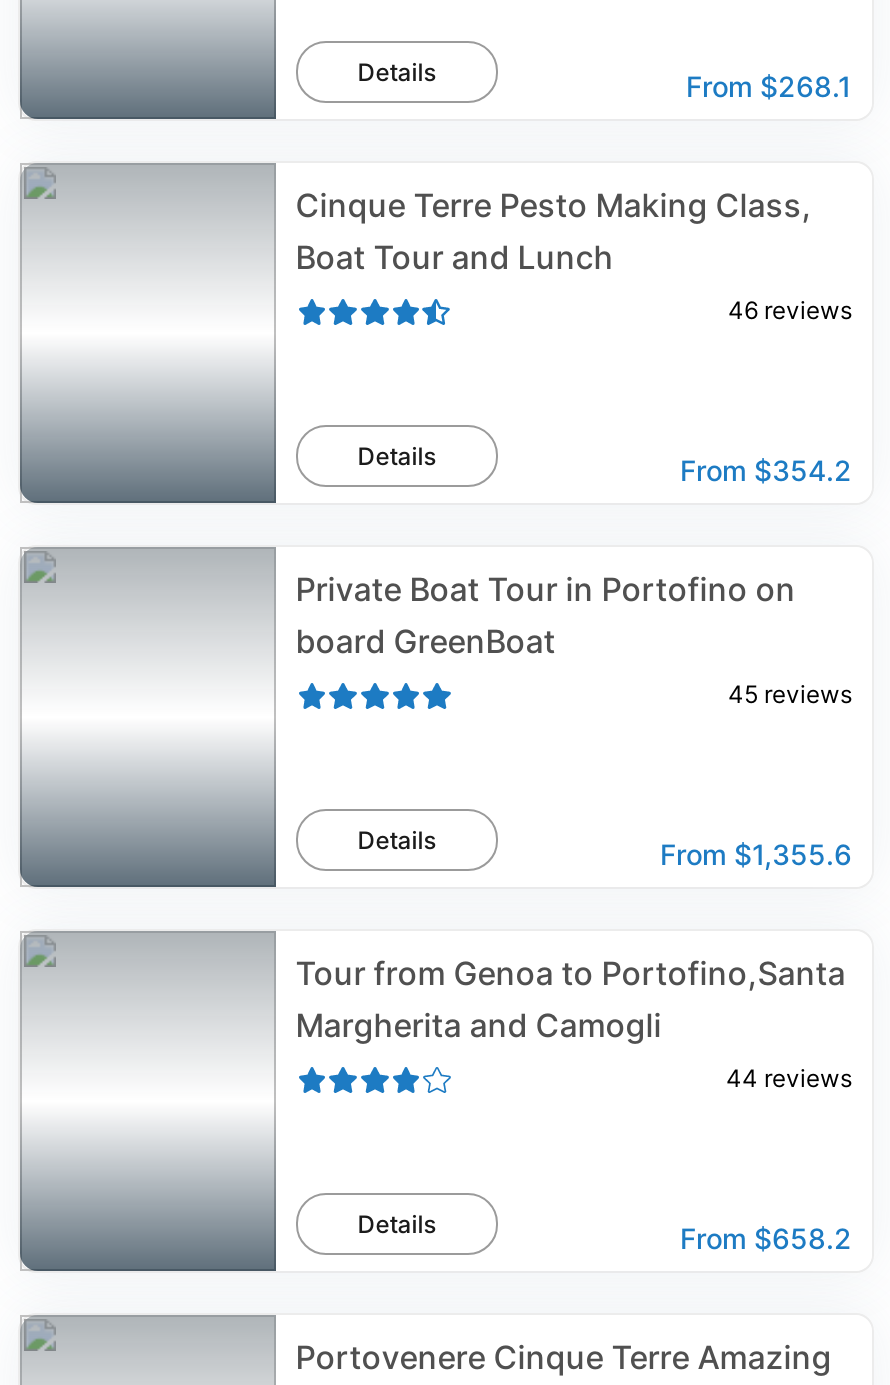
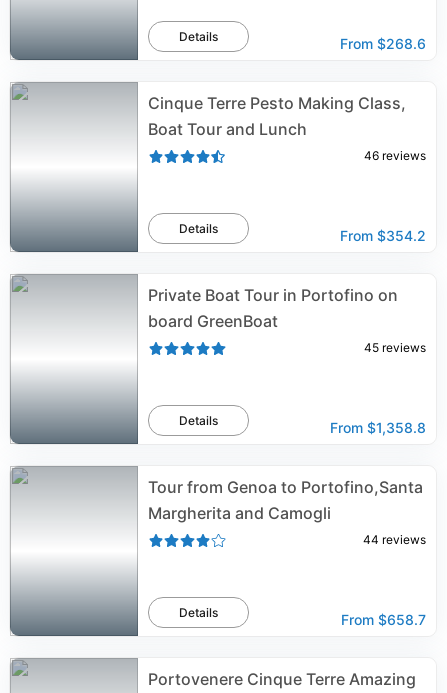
- From $268.1
+ From $268.6

- From $1,355.6
+ From $1,358.8

- From $658.2
+ From $658.7
